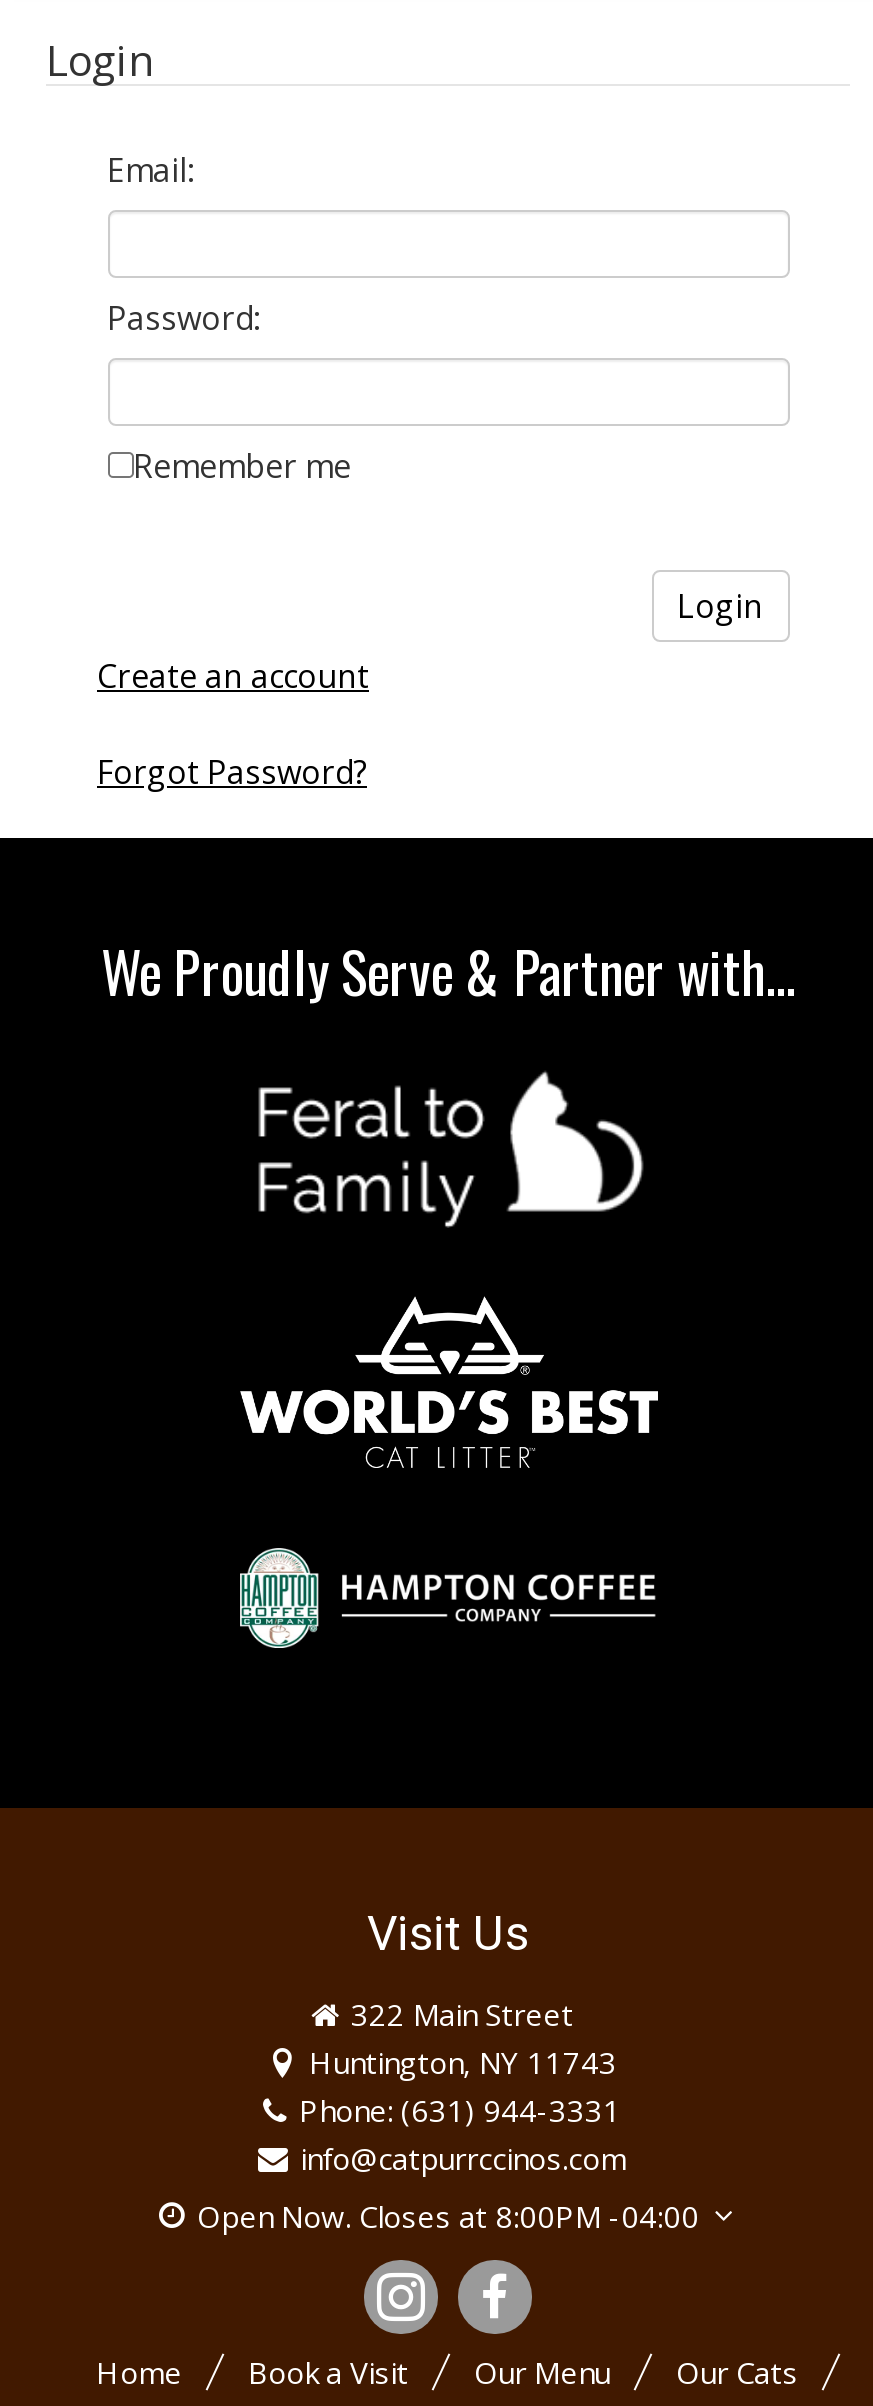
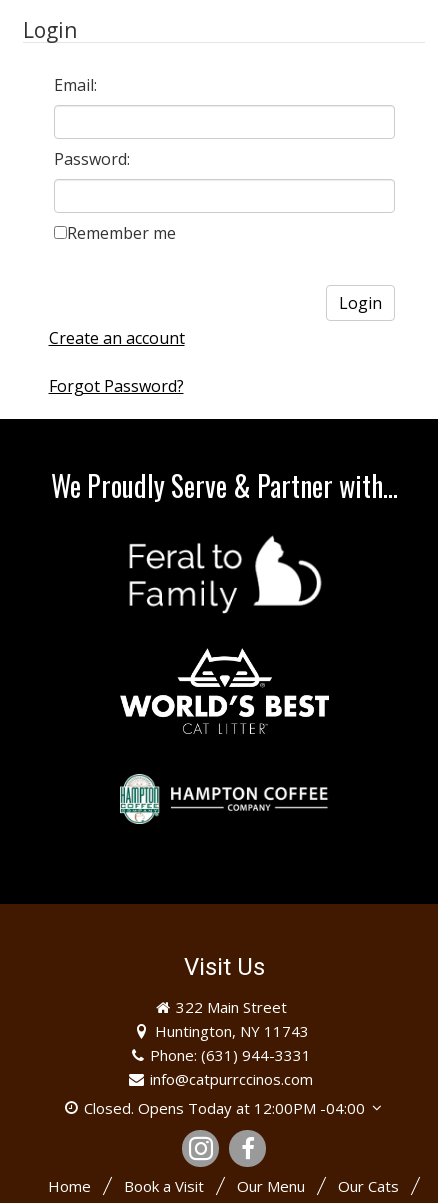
- Open Now. Closes at 8:00PM -04:00
+ Closed. Opens Today at 12:00PM -04:00
